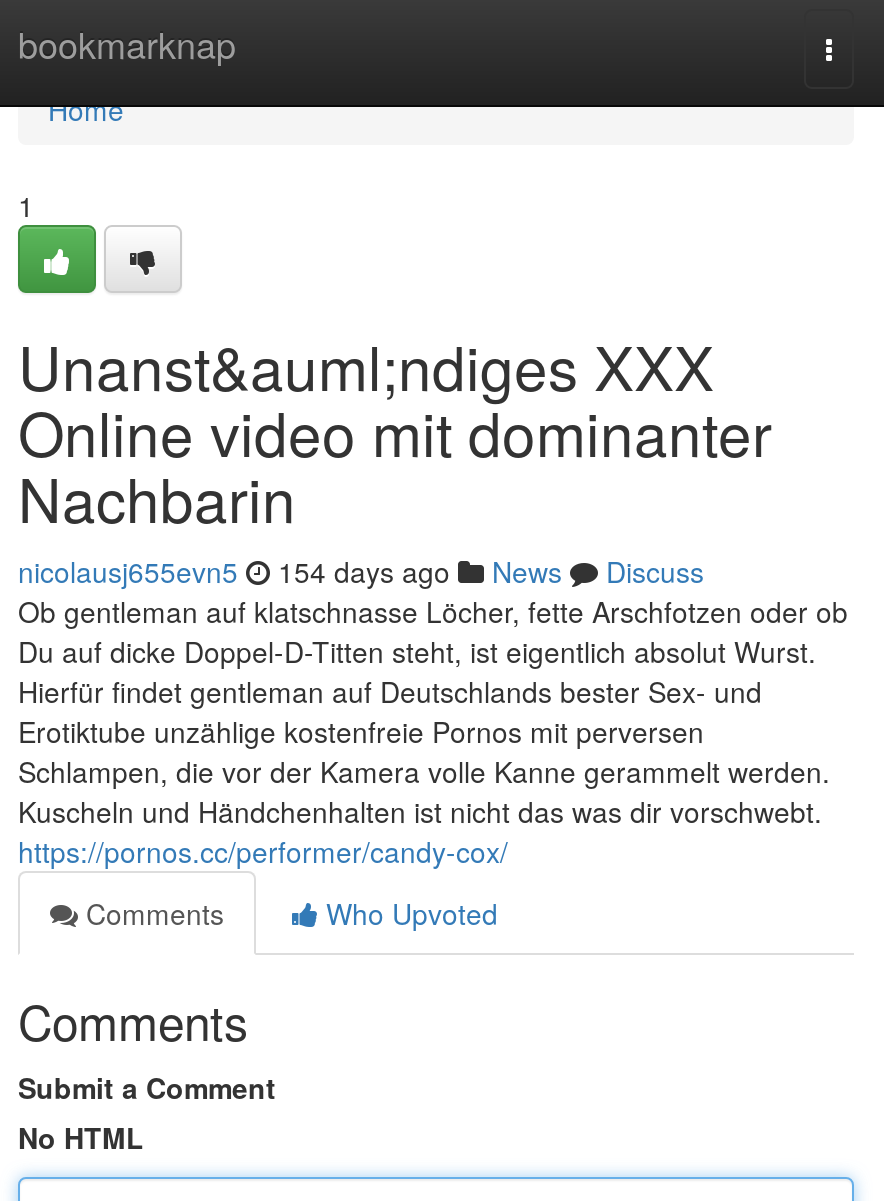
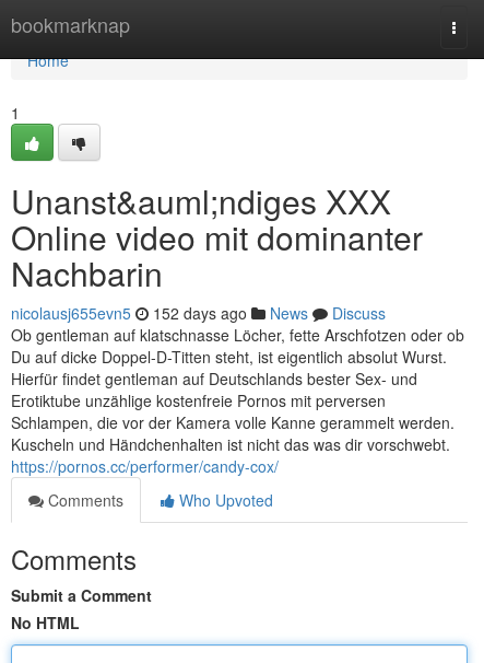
- nicolausj655evn5 154 days ago News Discuss
+ nicolausj655evn5 152 days ago News Discuss
